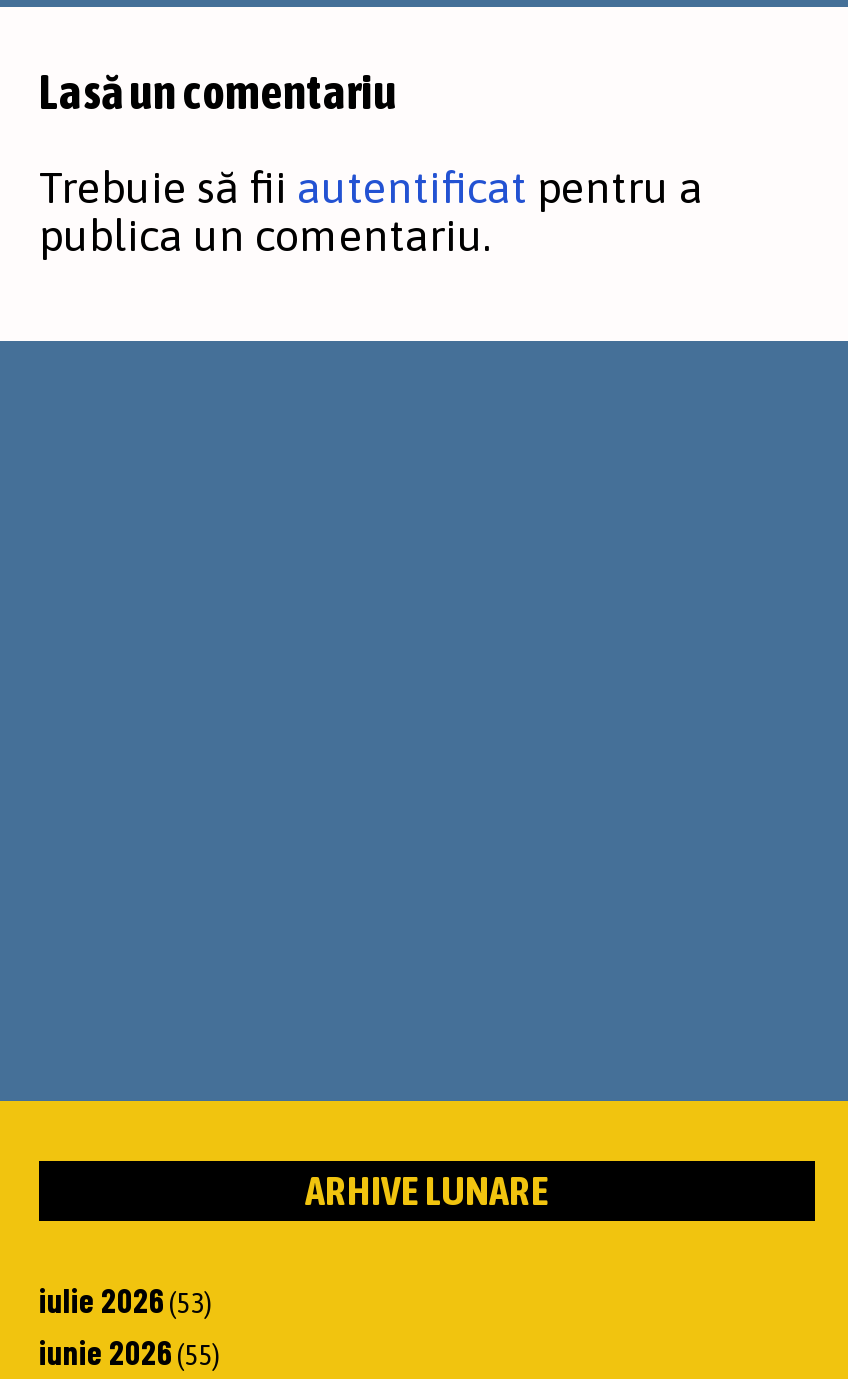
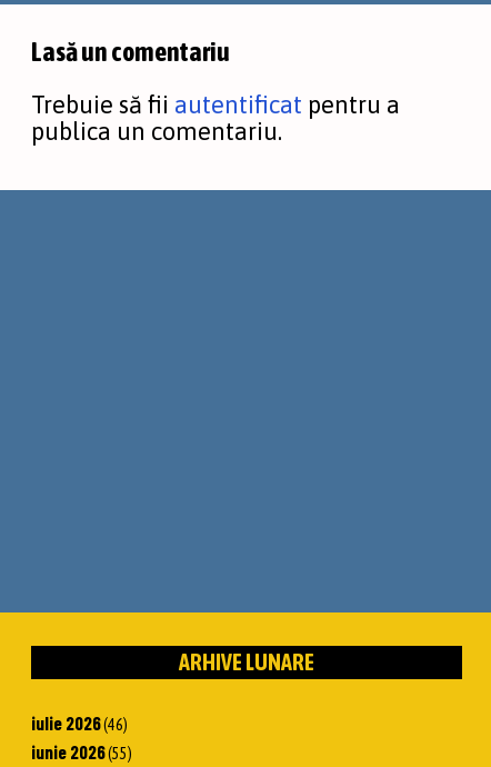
- iulie 2026 (53)
+ iulie 2026 (46)
